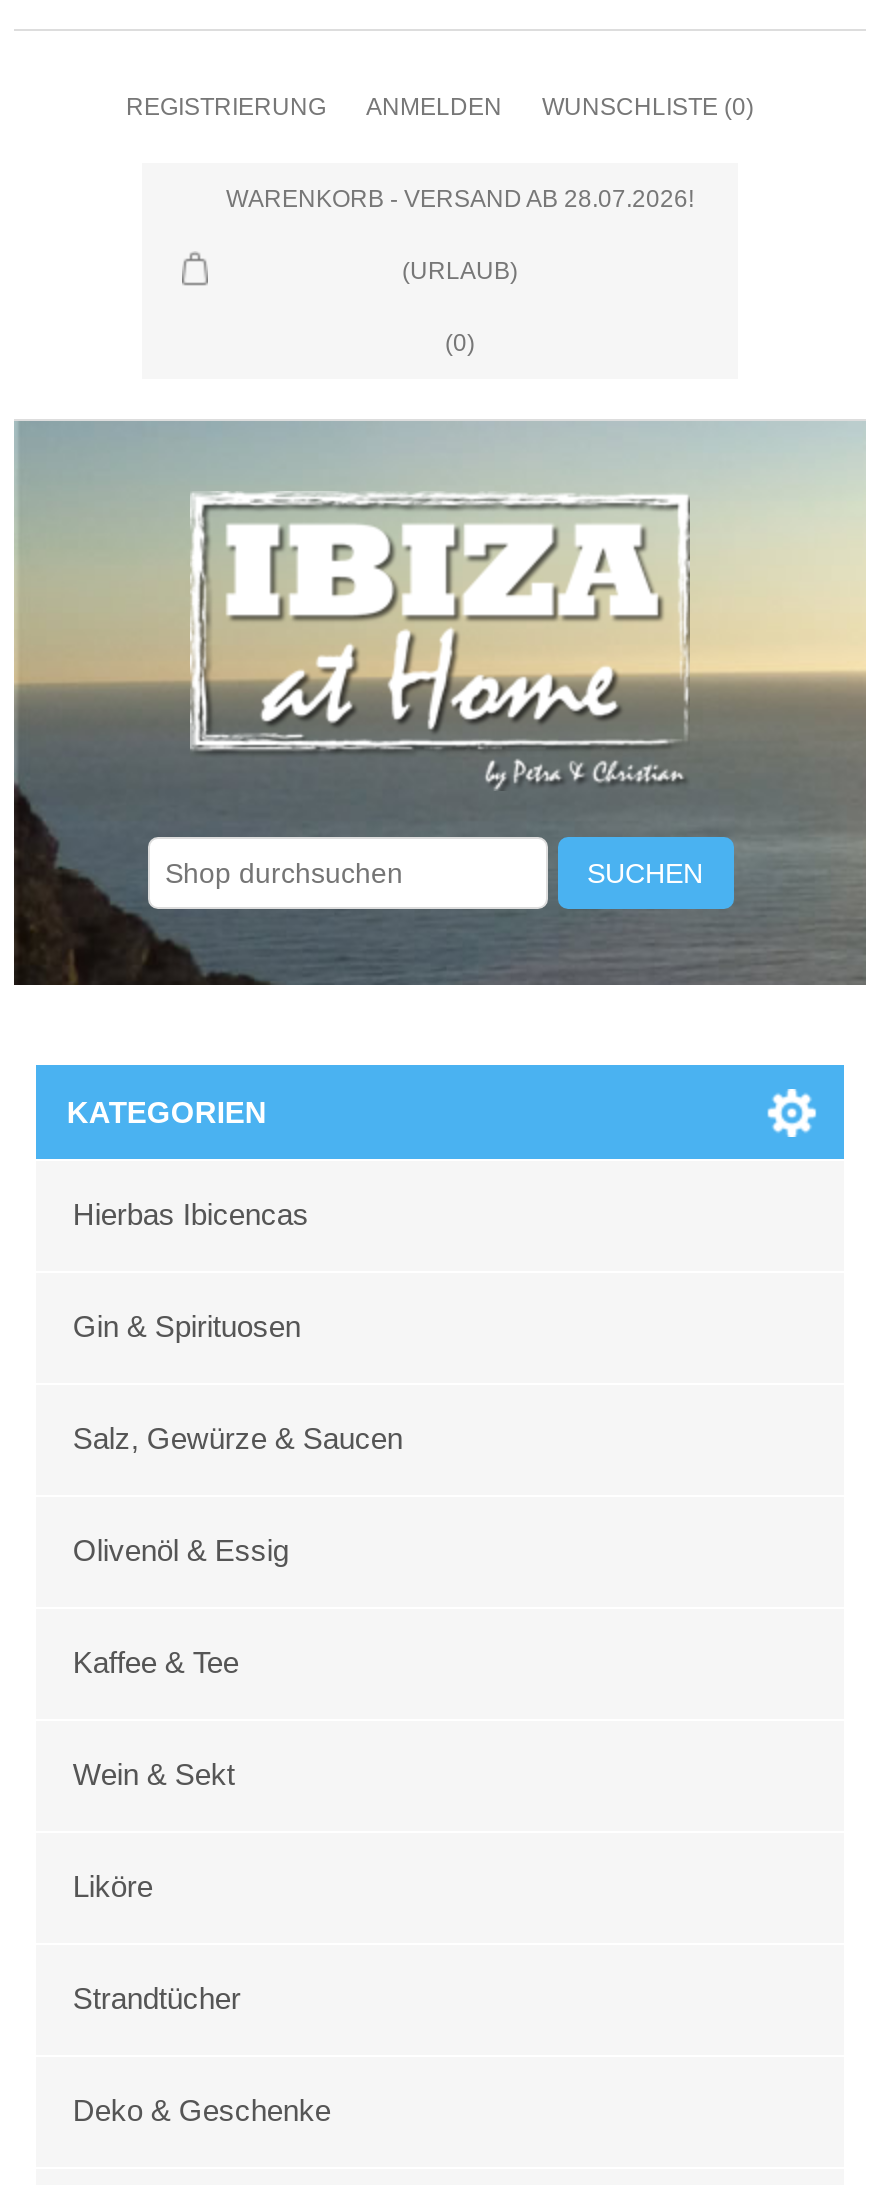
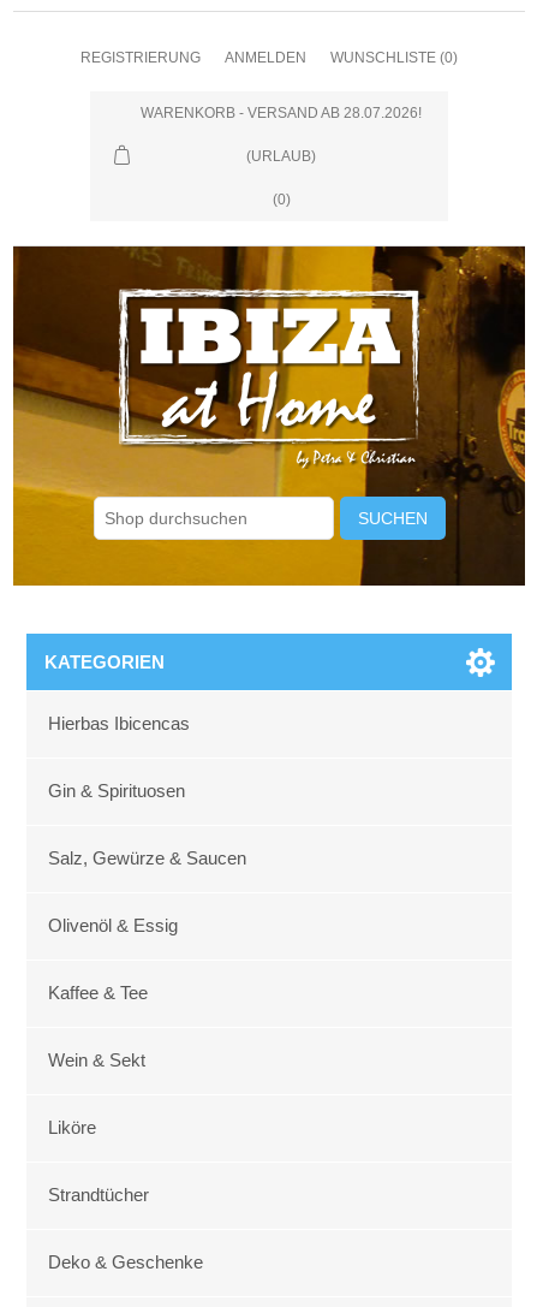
- [image]
+ [image]
